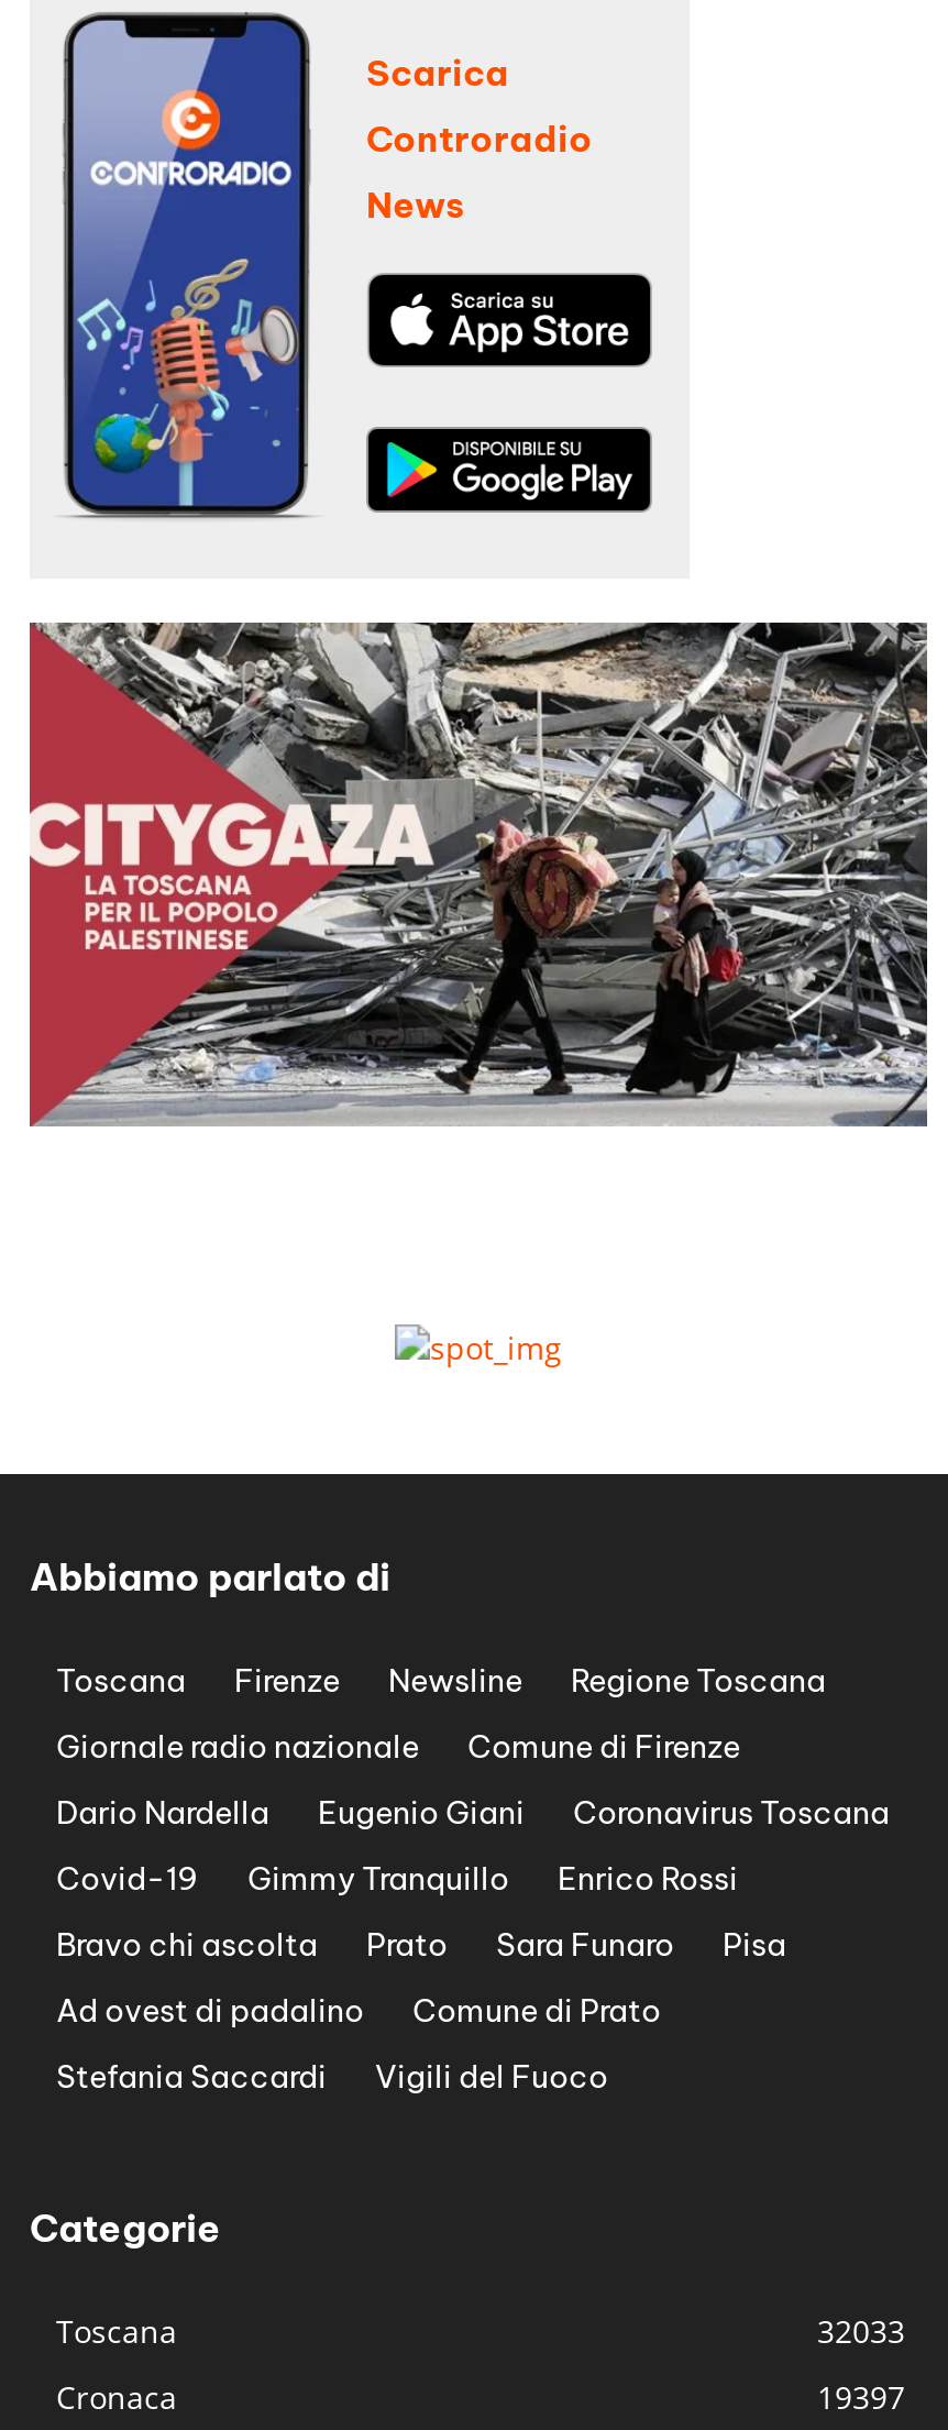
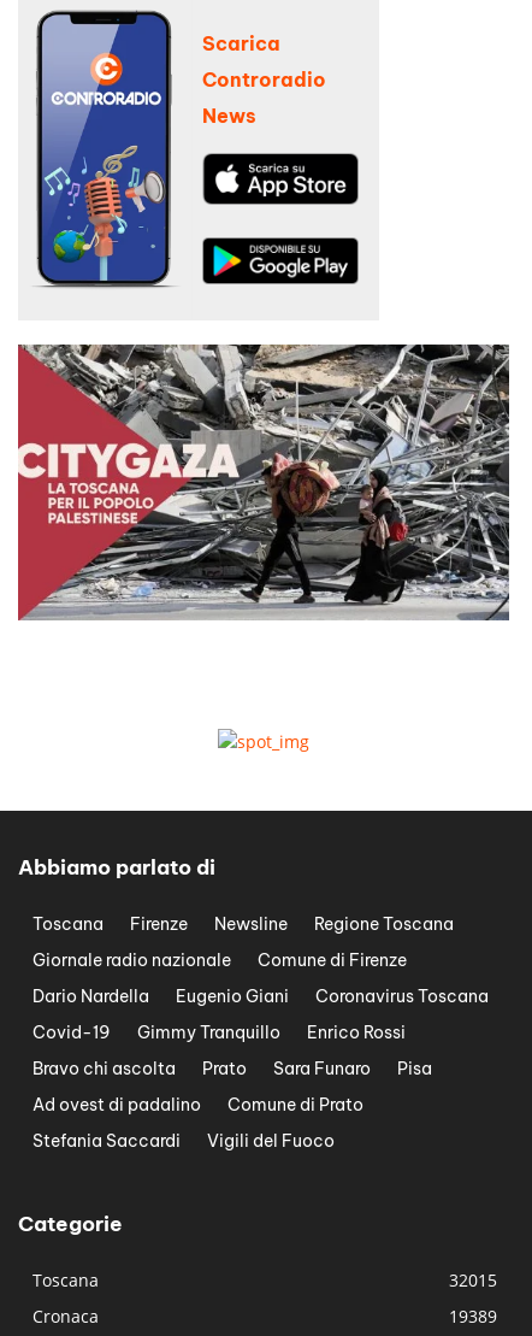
- 32033
+ 32015

- 19397
+ 19389
